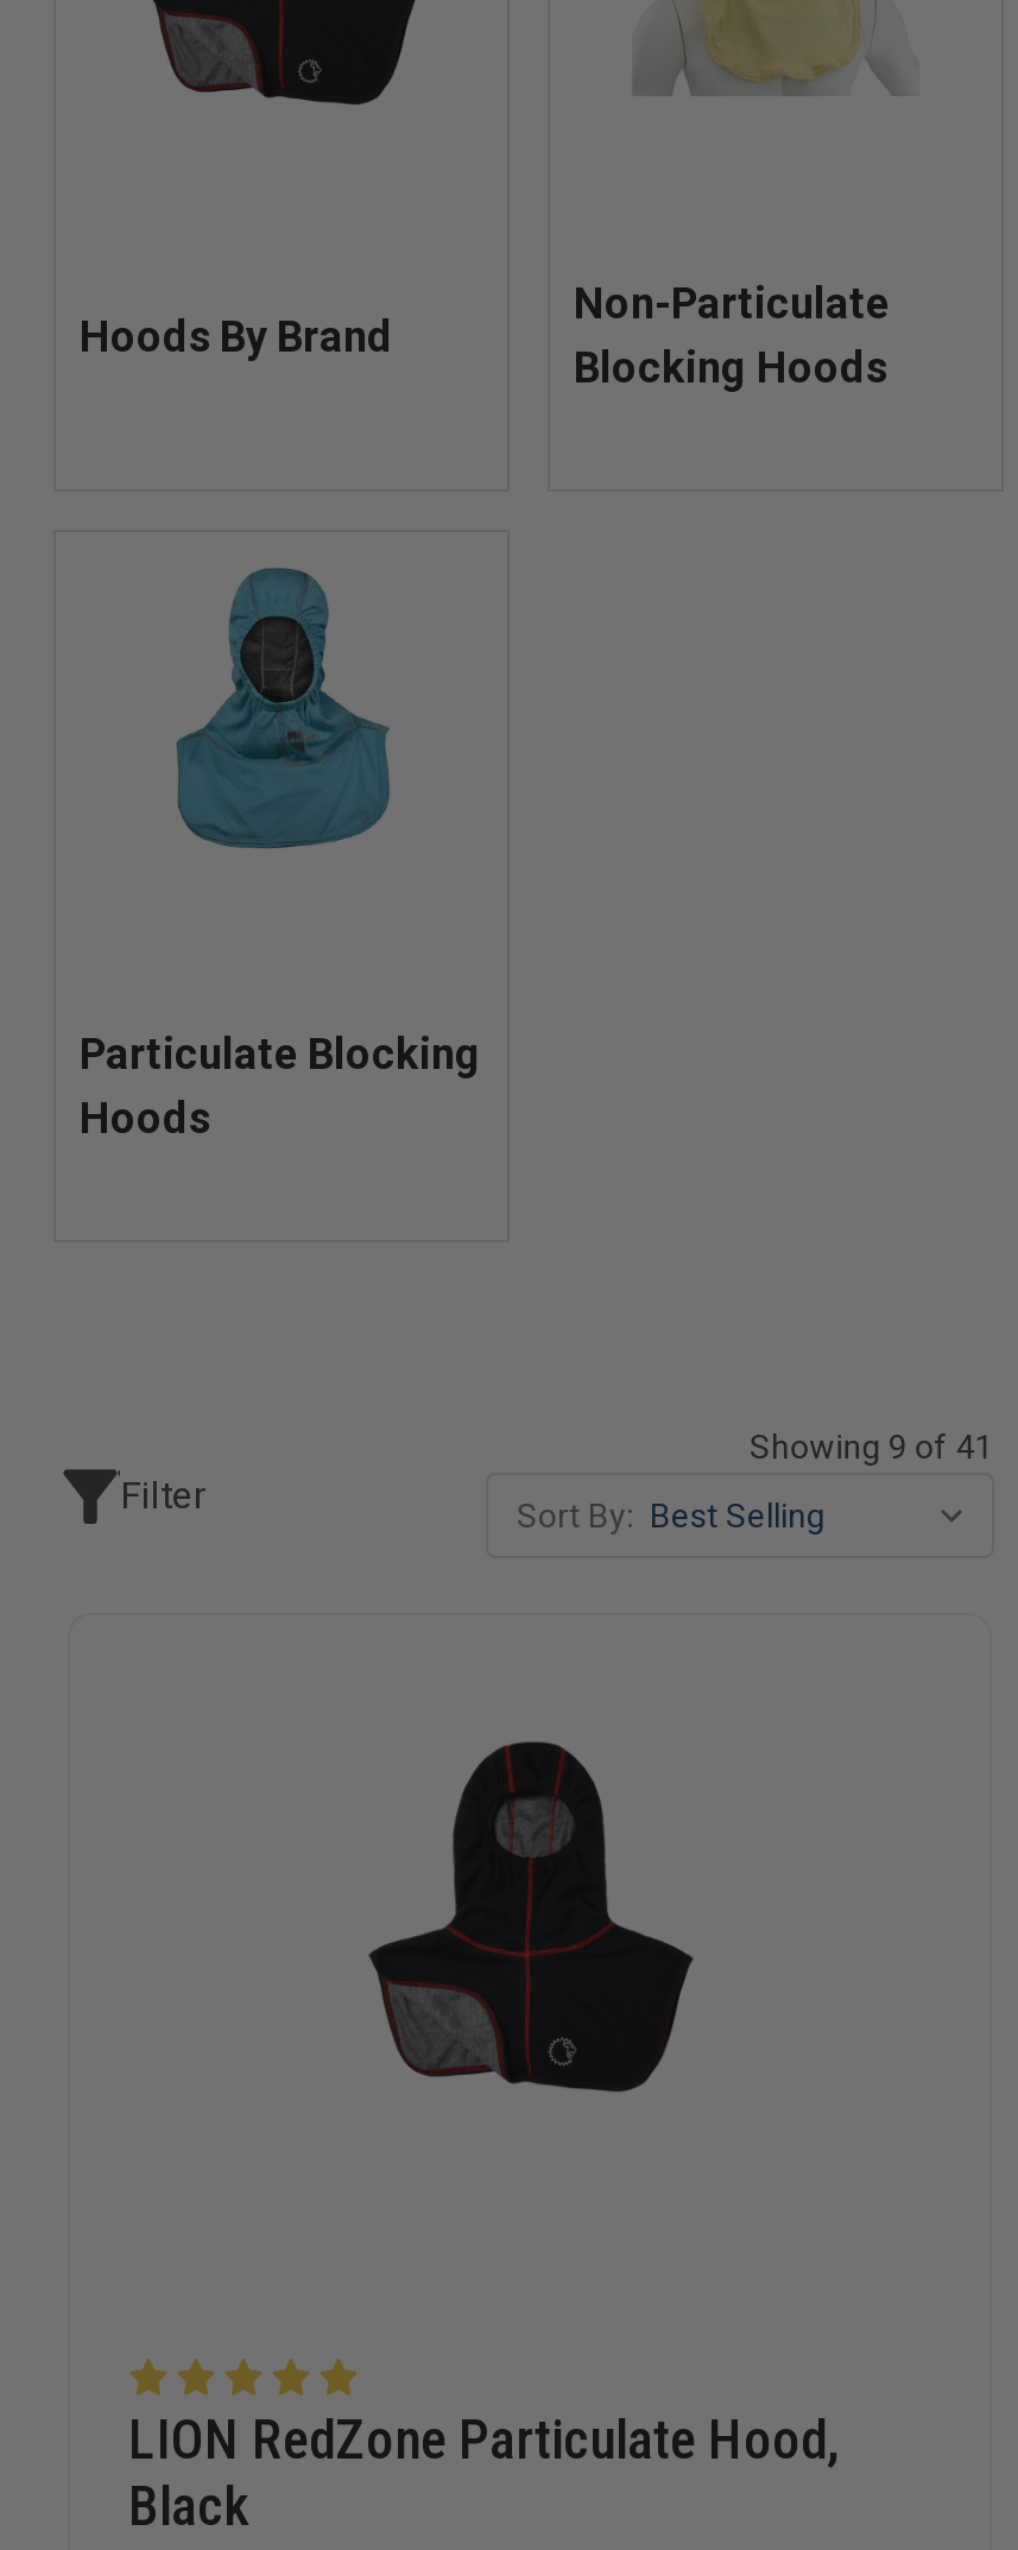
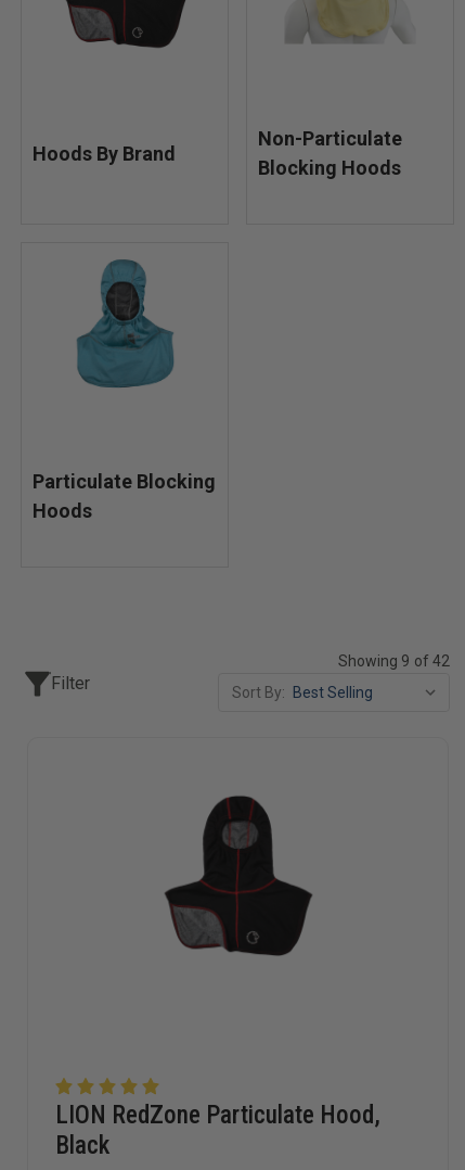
- Showing 9 of 41
+ Showing 9 of 42
